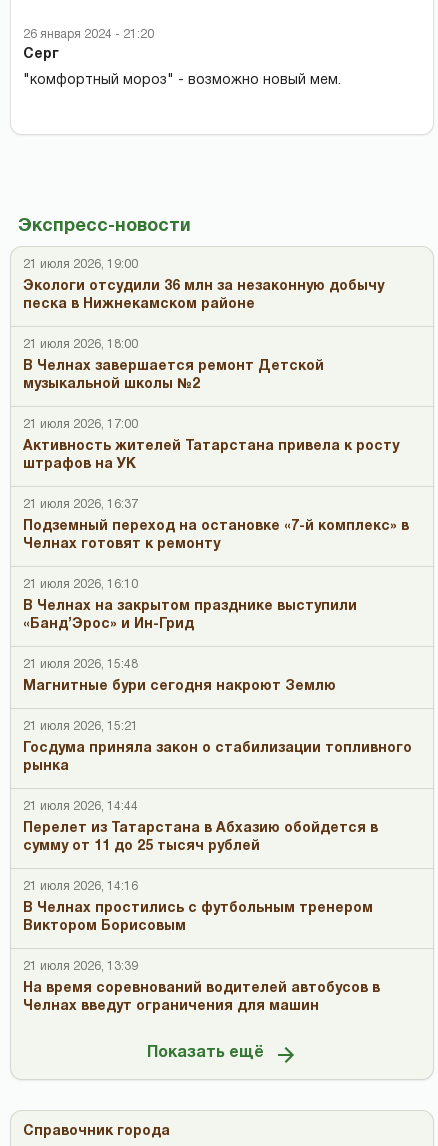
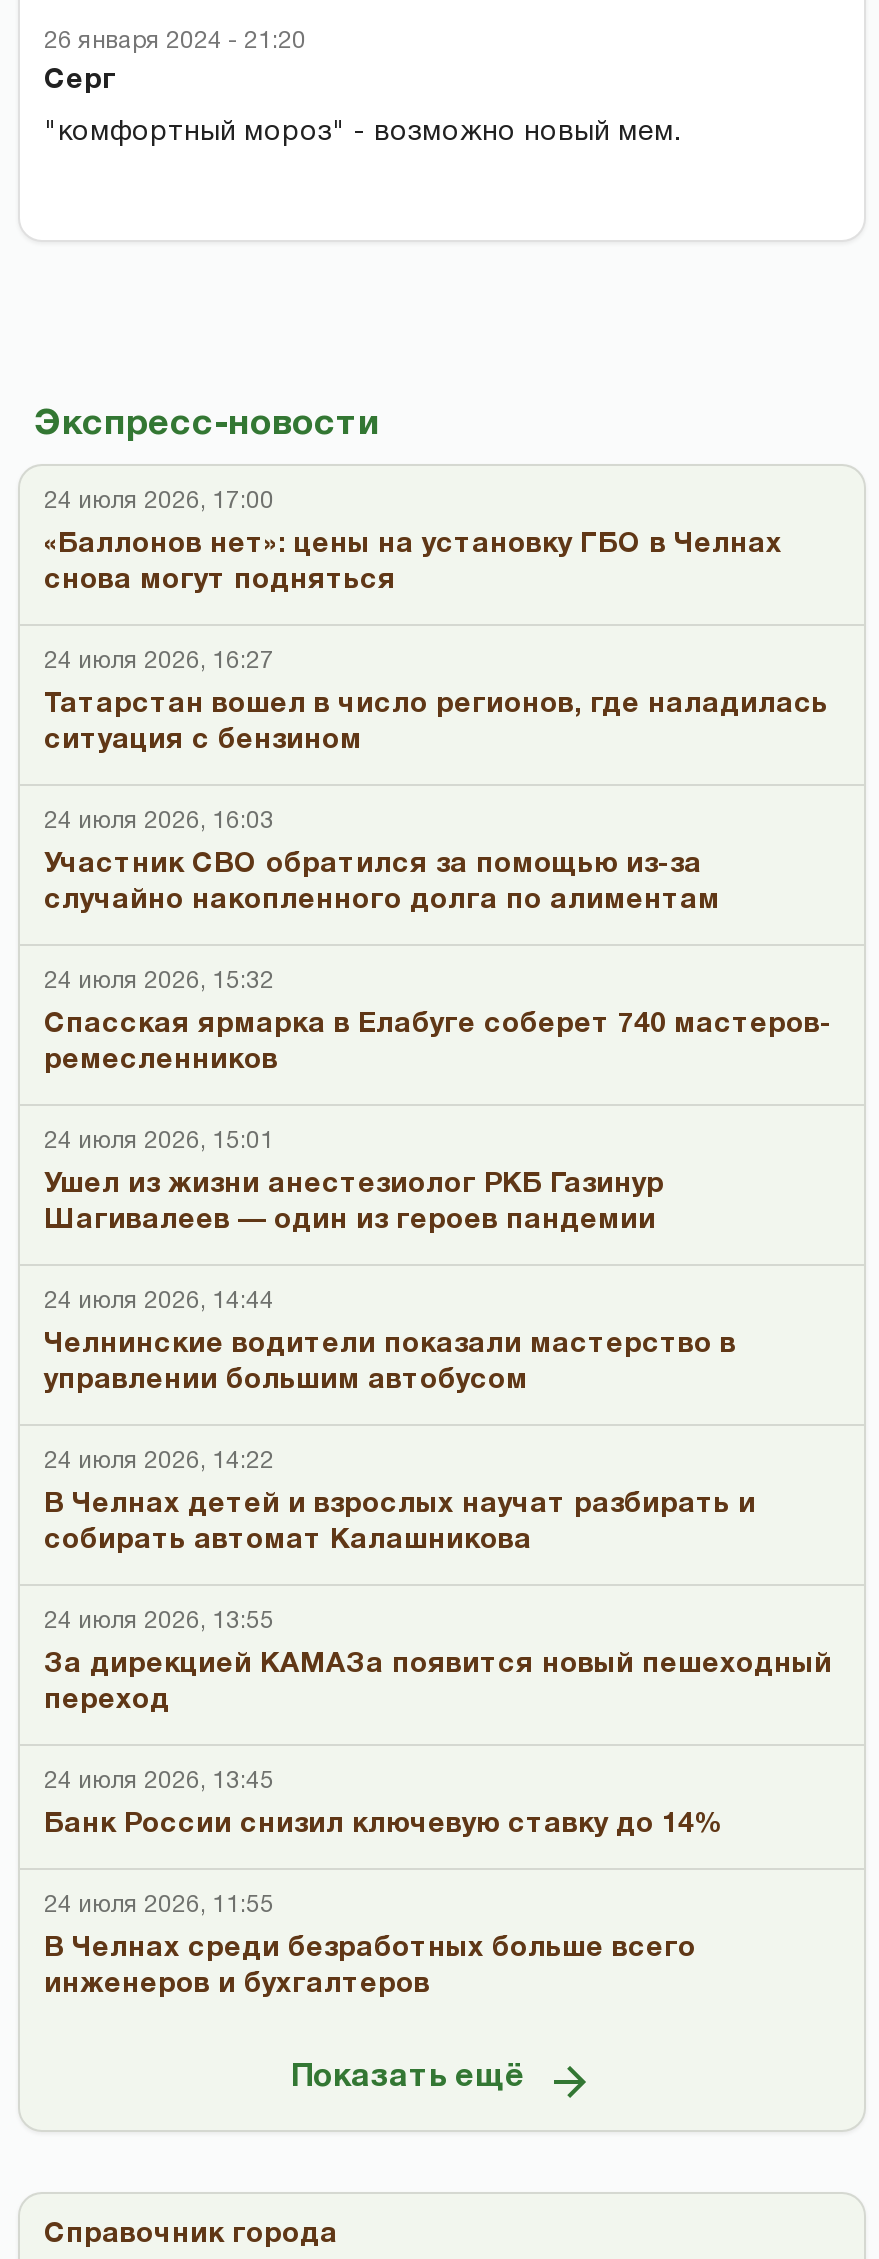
- 21 июля 2026, 19:00
+ 24 июля 2026, 17:00

- Экологи отсудили 36 млн за незаконную добычу
- песка в Нижнекамском районе
+ «Баллонов нет»: цены на установку ГБО в Челнах
+ снова могут подняться

- 21 июля 2026, 18:00
+ 24 июля 2026, 16:27

- В Челнах завершается ремонт Детской
- музыкальной школы №2
+ Татарстан вошел в число регионов, где наладилась
+ ситуация с бензином

- 21 июля 2026, 17:00
+ 24 июля 2026, 16:03

- Активность жителей Татарстана привела к росту
- штрафов на УК
+ Участник СВО обратился за помощью из-за
+ случайно накопленного долга по алиментам

- 21 июля 2026, 16:37
+ 24 июля 2026, 15:32

- Подземный переход на остановке «7-й комплекс» в
- Челнах готовят к ремонту
+ Спасская ярмарка в Елабуге соберет 740 мастеров-
+ ремесленников

- 21 июля 2026, 16:10
+ 24 июля 2026, 15:01

- В Челнах на закрытом празднике выступили
- «Банд’Эрос» и Ин-Грид
+ Ушел из жизни анестезиолог РКБ Газинур
+ Шагивалеев — один из героев пандемии

- 21 июля 2026, 15:48
+ 24 июля 2026, 14:44

- Магнитные бури сегодня накроют Землю
+ Челнинские водители показали мастерство в
+ управлении большим автобусом

- 21 июля 2026, 15:21
+ 24 июля 2026, 14:22

- Госдума приняла закон о стабилизации топливного
- рынка
+ В Челнах детей и взрослых научат разбирать и
+ собирать автомат Калашникова

- 21 июля 2026, 14:44
+ 24 июля 2026, 13:55

- Перелет из Татарстана в Абхазию обойдется в
- сумму от 11 до 25 тысяч рублей
+ За дирекцией КАМАЗа появится новый пешеходный
+ переход

- 21 июля 2026, 14:16
+ 24 июля 2026, 13:45

- В Челнах простились с футбольным тренером
- Виктором Борисовым
+ Банк России снизил ключевую ставку до 14%

- 21 июля 2026, 13:39
+ 24 июля 2026, 11:55

- На время соревнований водителей автобусов в
- Челнах введут ограничения для машин
+ В Челнах среди безработных больше всего
+ инженеров и бухгалтеров
